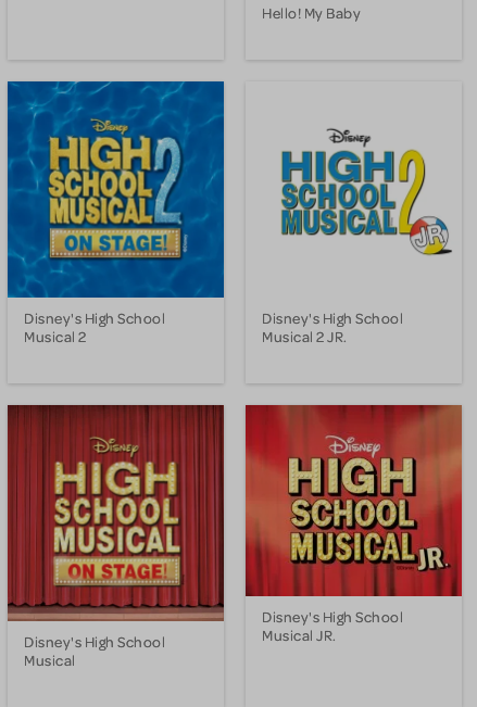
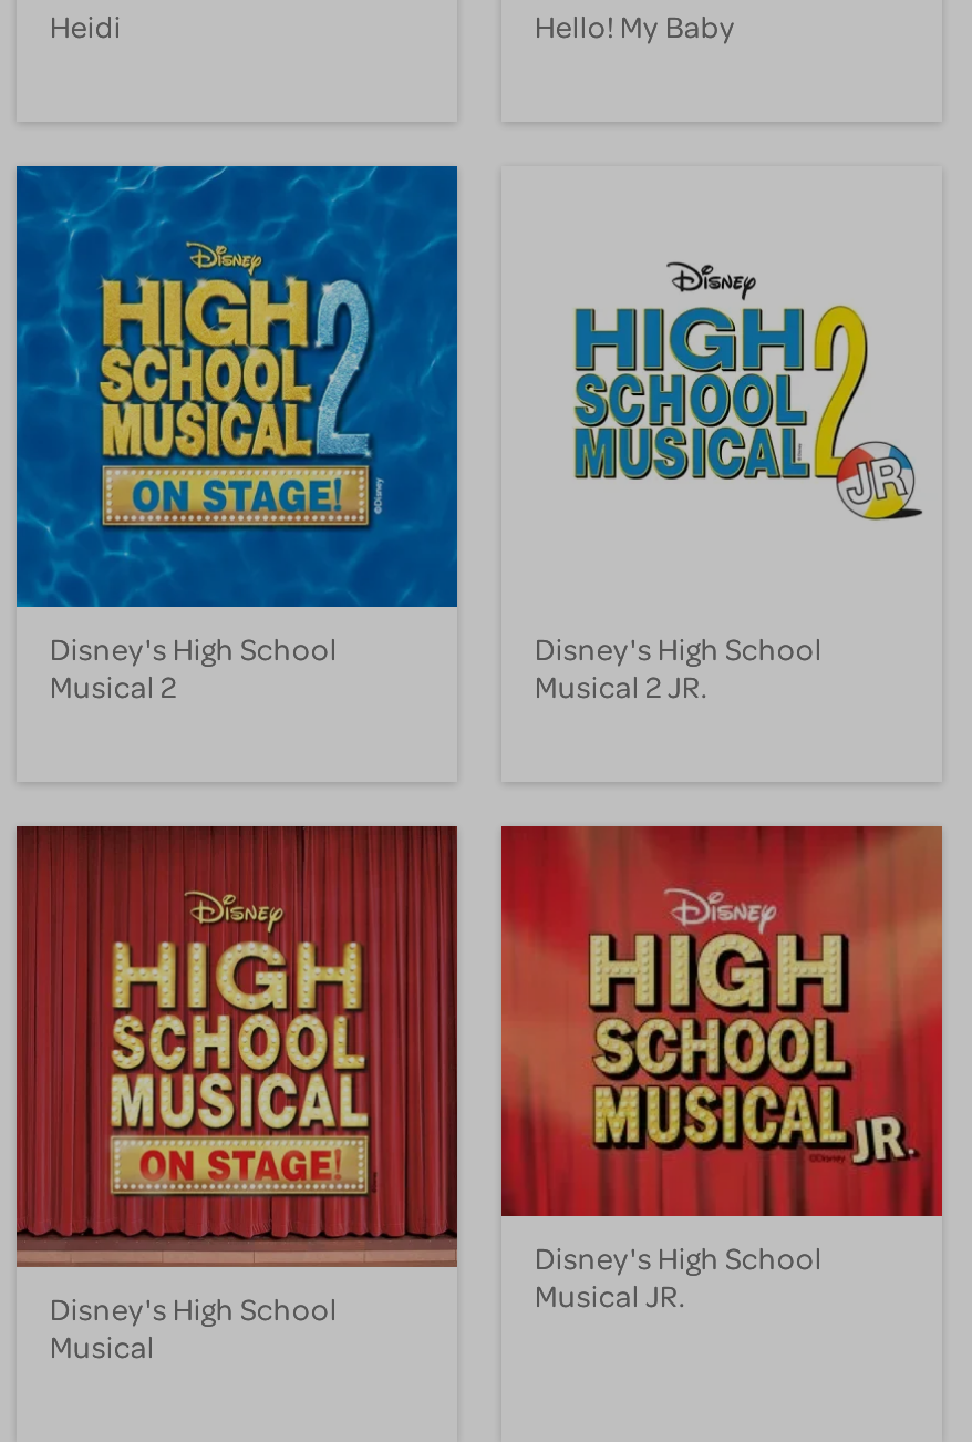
+ Heidi
